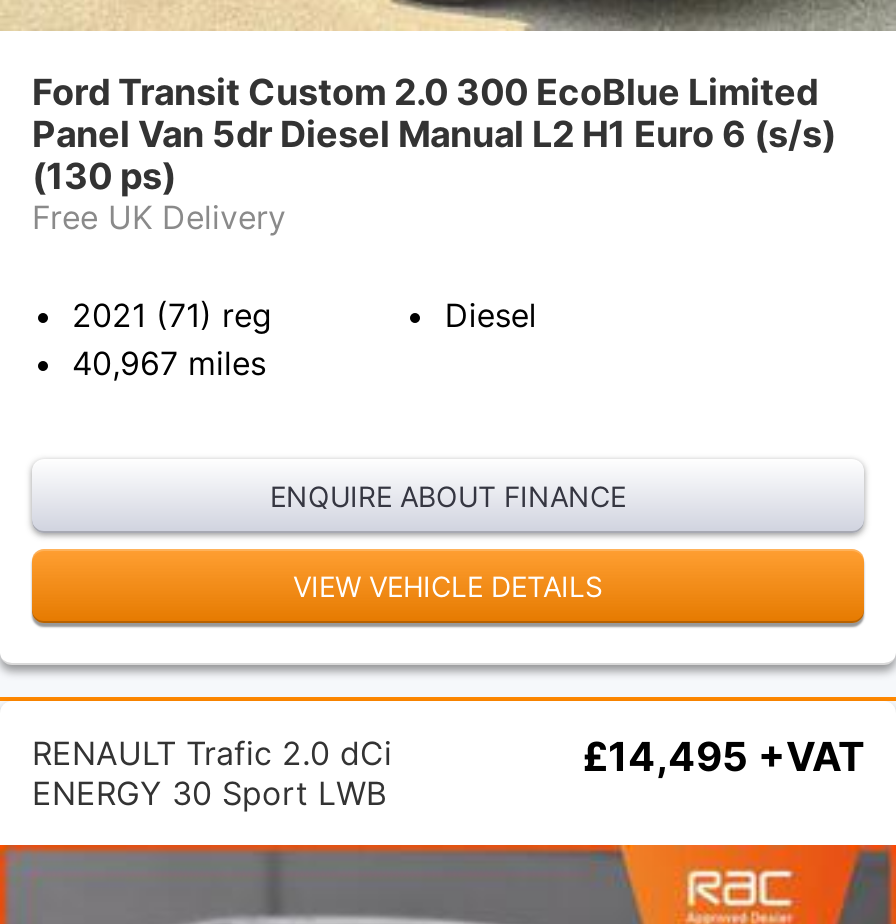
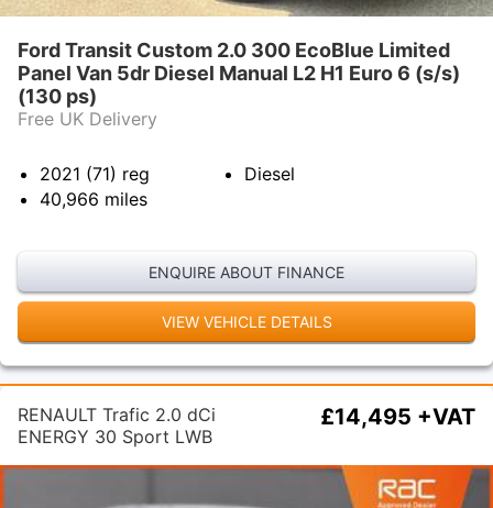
- 40,967 miles
+ 40,966 miles
